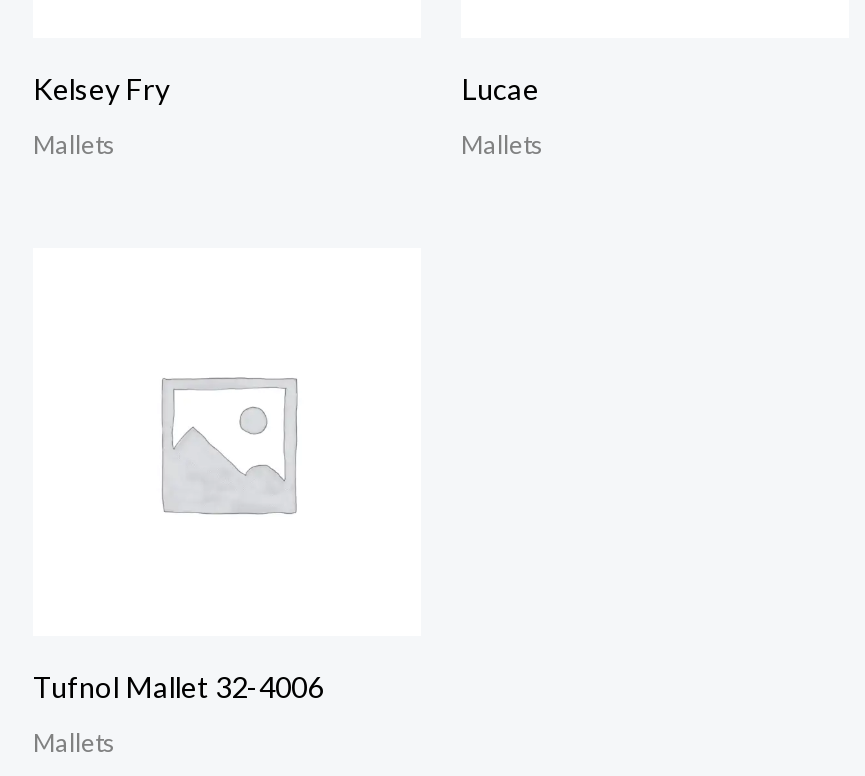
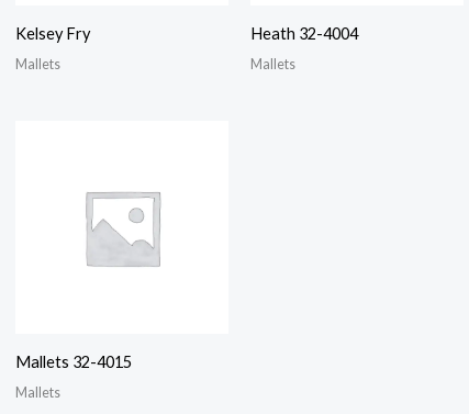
- Lucae
+ Heath 32-4004

- Tufnol Mallet 32-4006
+ Mallets 32-4015
